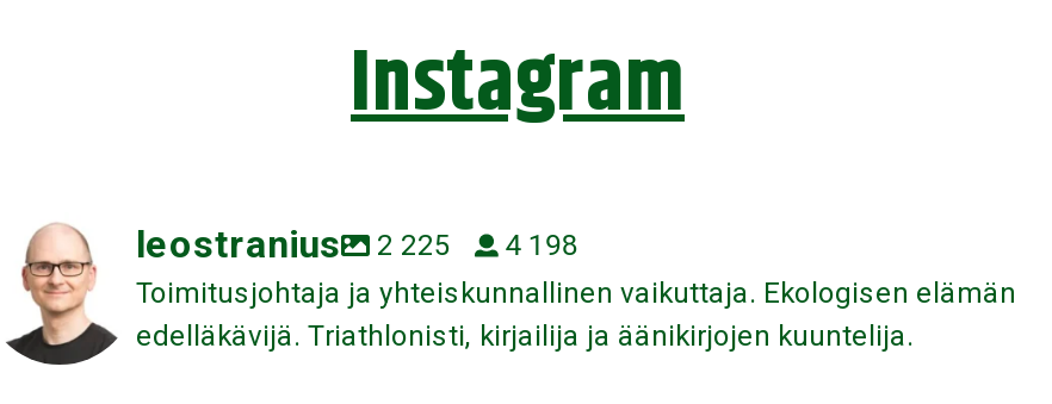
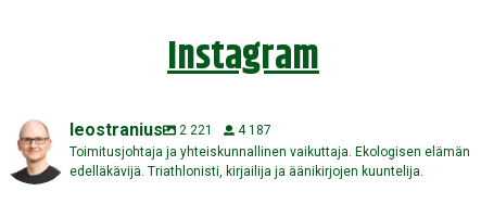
- 2 225
+ 2 221

- 4 198
+ 4 187
